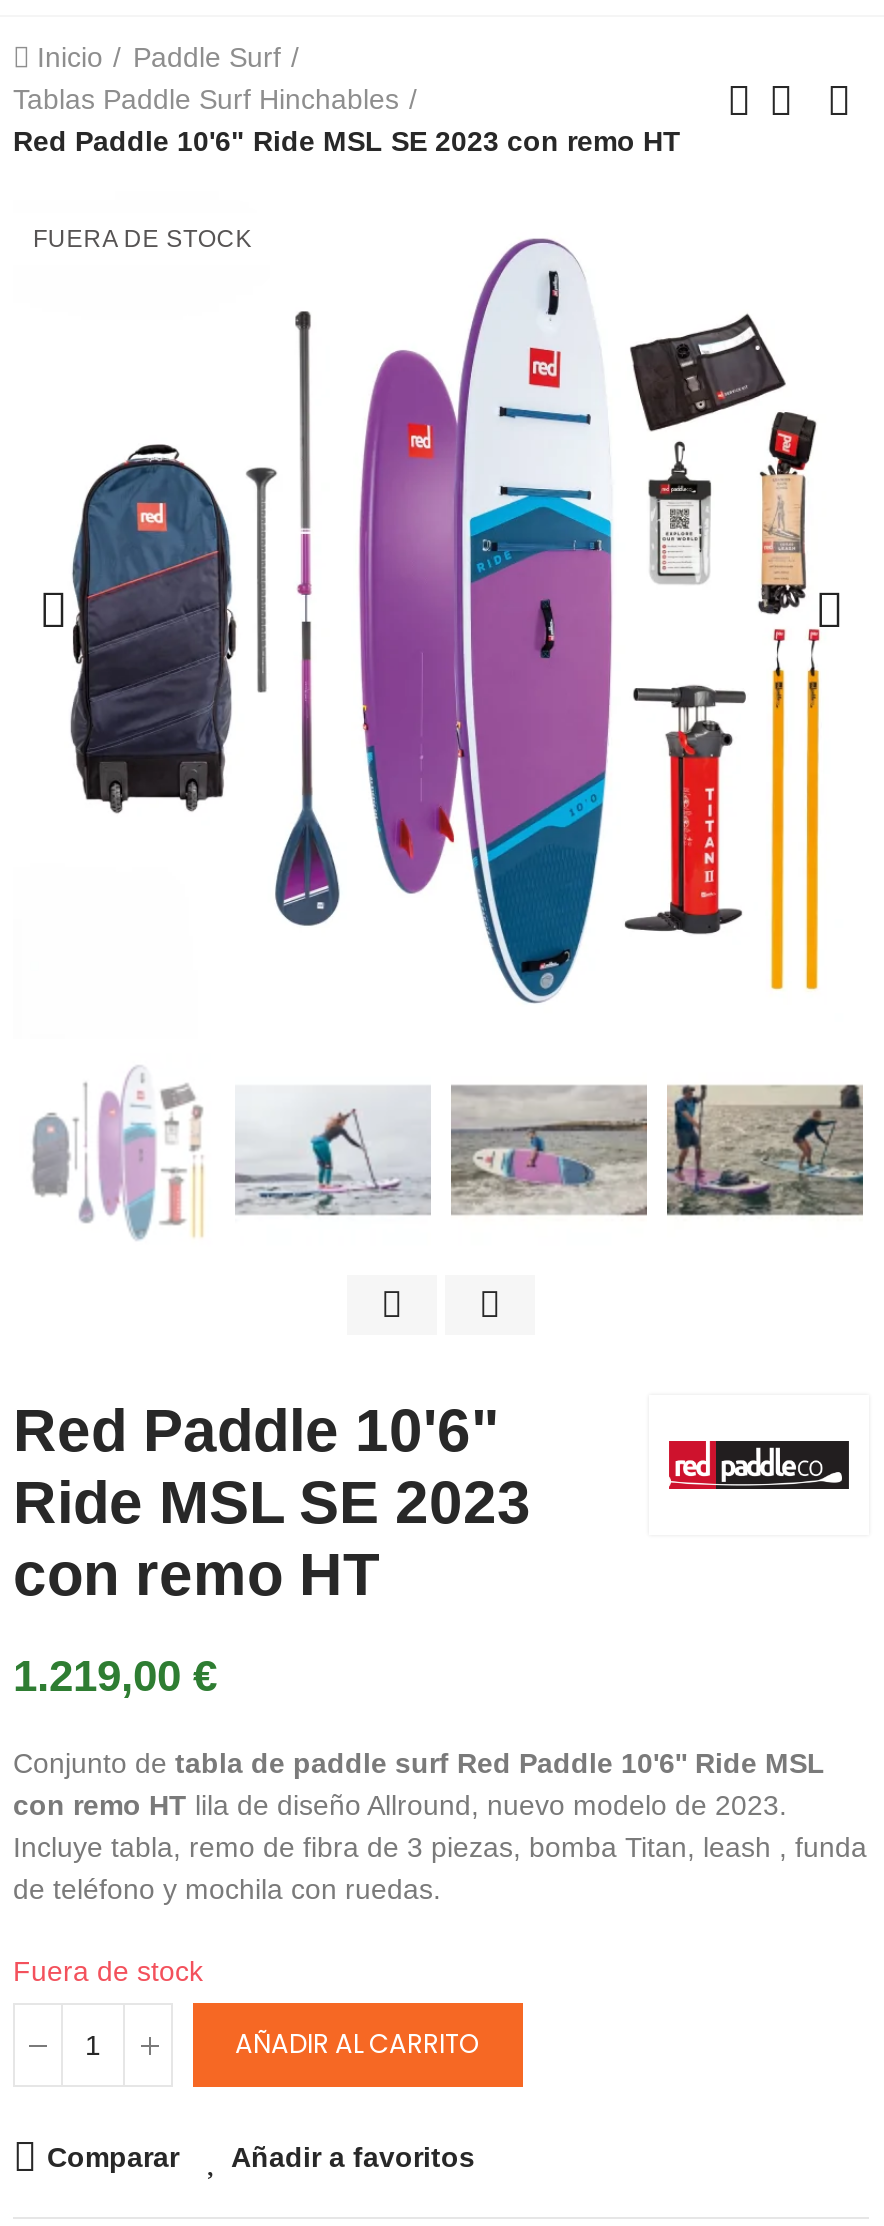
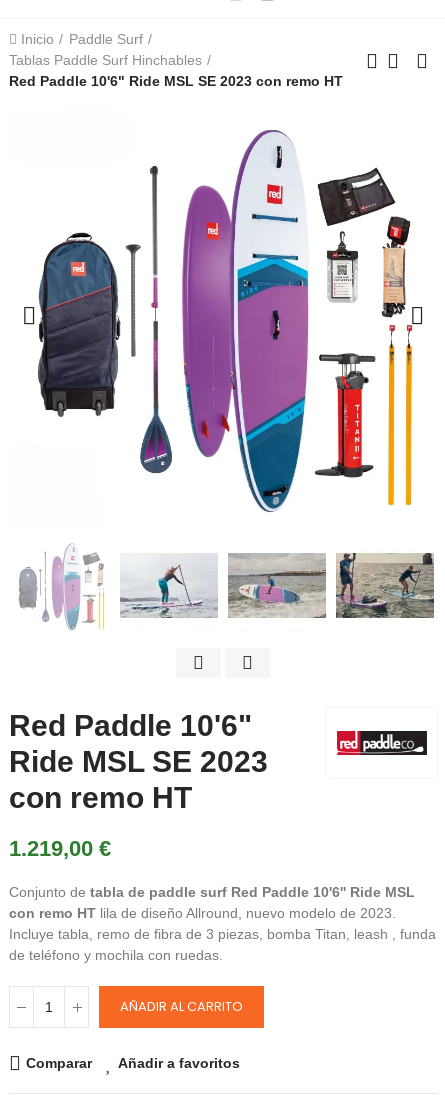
- FUERA DE STOCK

- Fuera de stock
